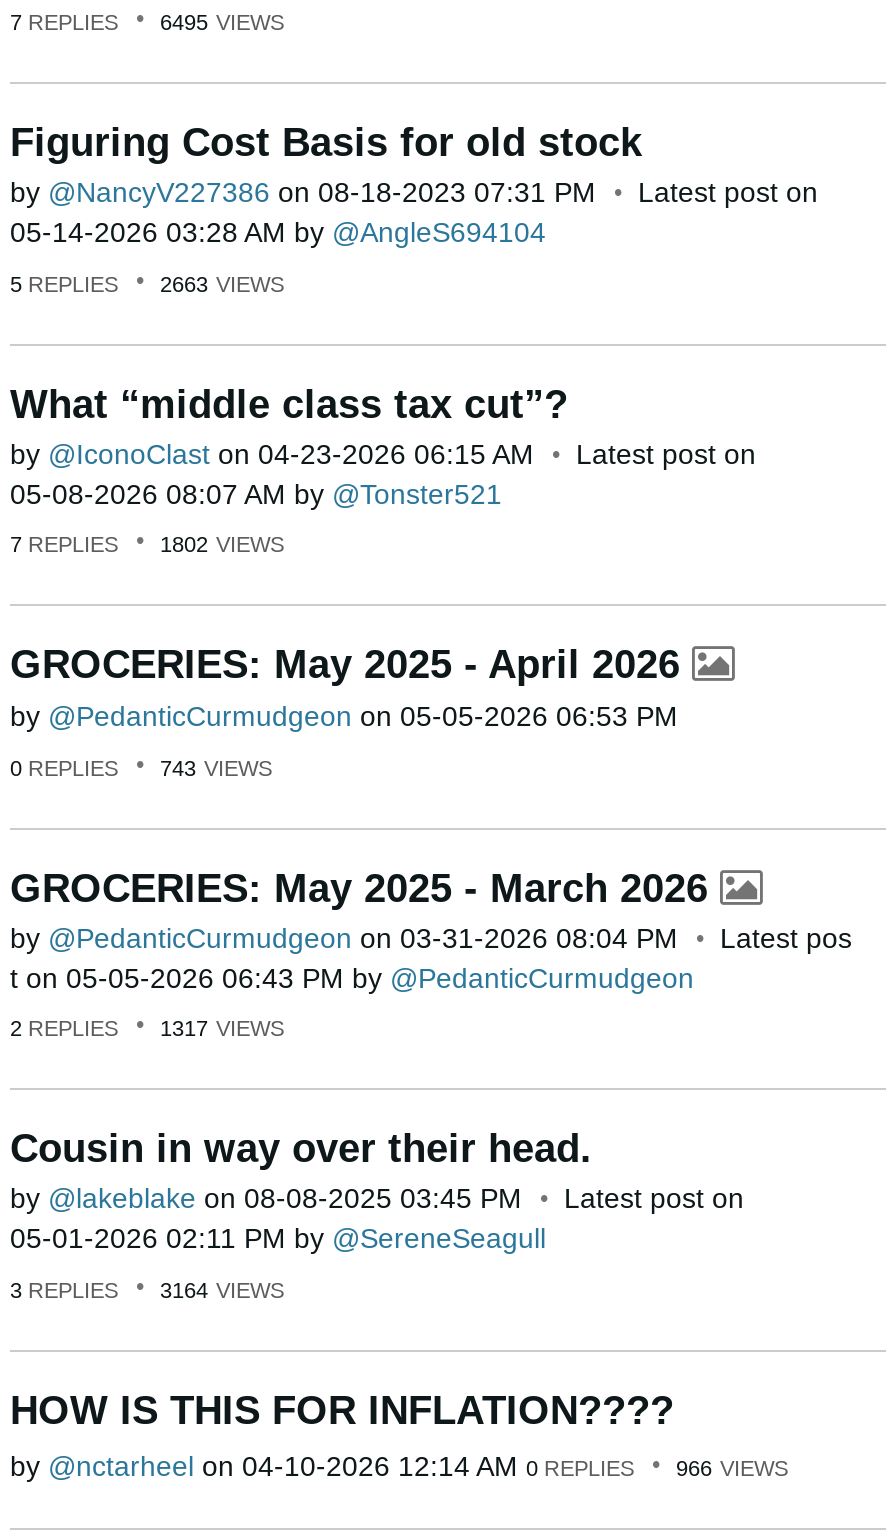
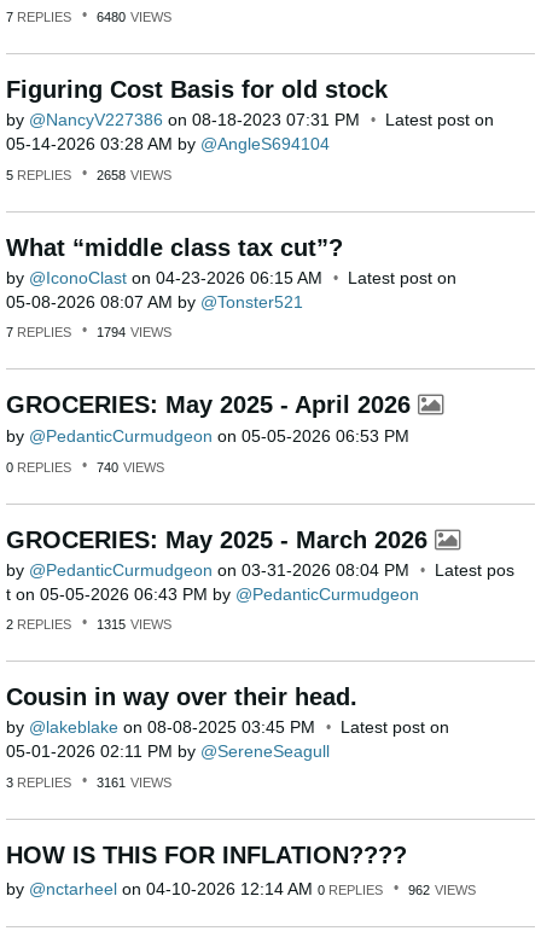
- 7 REPLIES 6495 VIEWS
+ 7 REPLIES 6480 VIEWS

- 5 REPLIES 2663 VIEWS
+ 5 REPLIES 2658 VIEWS

- 7 REPLIES 1802 VIEWS
+ 7 REPLIES 1794 VIEWS

- 0 REPLIES 743 VIEWS
+ 0 REPLIES 740 VIEWS

- 2 REPLIES 1317 VIEWS
+ 2 REPLIES 1315 VIEWS

- 3 REPLIES 3164 VIEWS
+ 3 REPLIES 3161 VIEWS

- by nctarheel on 04-10-2026 12:14 AM 0 REPLIES 966 VIEWS
+ by nctarheel on 04-10-2026 12:14 AM 0 REPLIES 962 VIEWS
